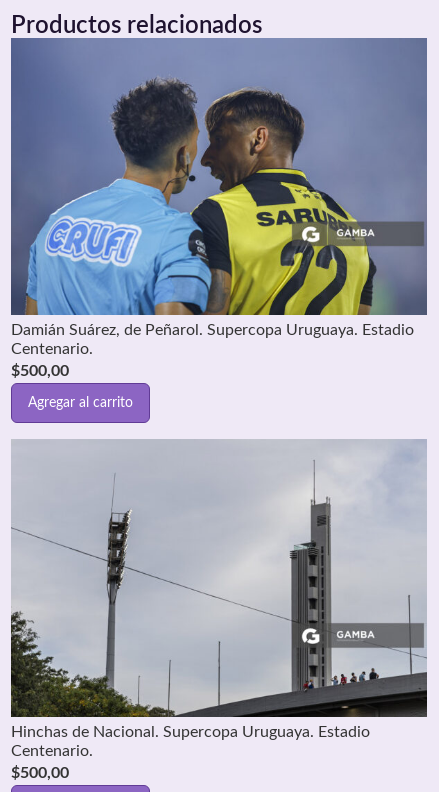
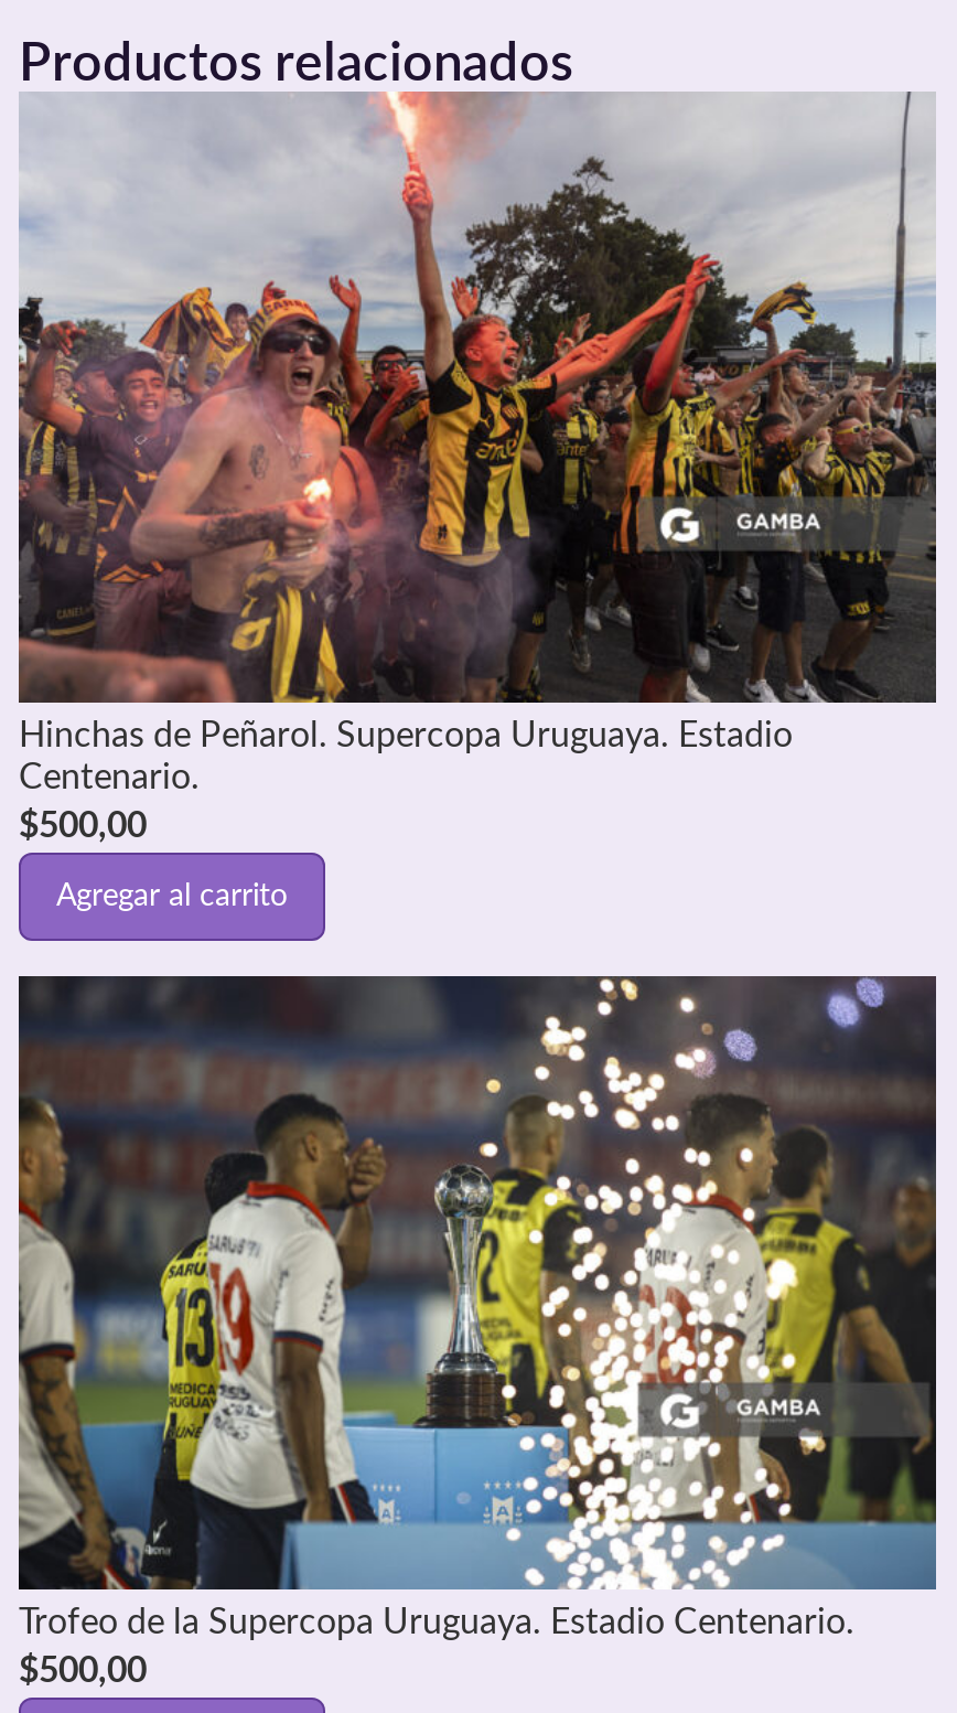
- [image]
- Damián Suárez, de Peñarol. Supercopa Uruguaya. Estadio
+ [image]
+ Hinchas de Peñarol. Supercopa Uruguaya. Estadio

- [image]
- Hinchas de Nacional. Supercopa Uruguaya. Estadio
- Centenario.
+ [image]
+ Trofeo de la Supercopa Uruguaya. Estadio Centenario.
